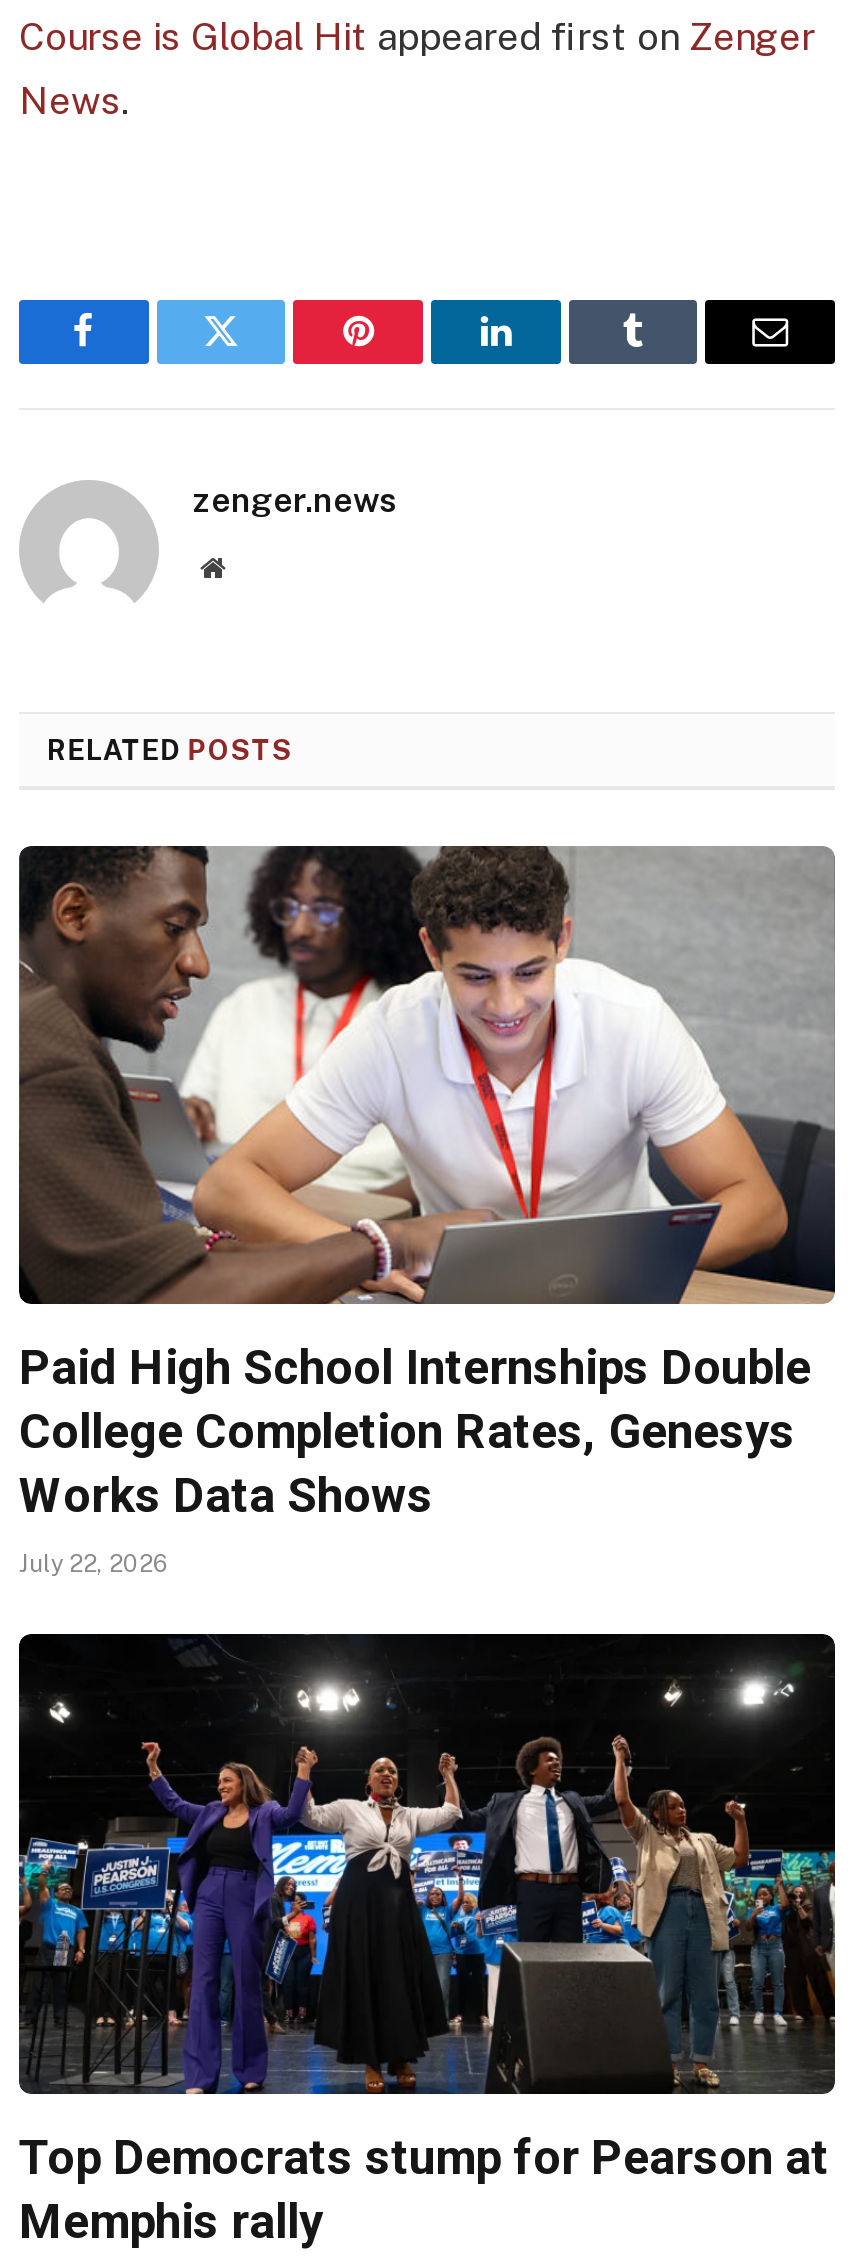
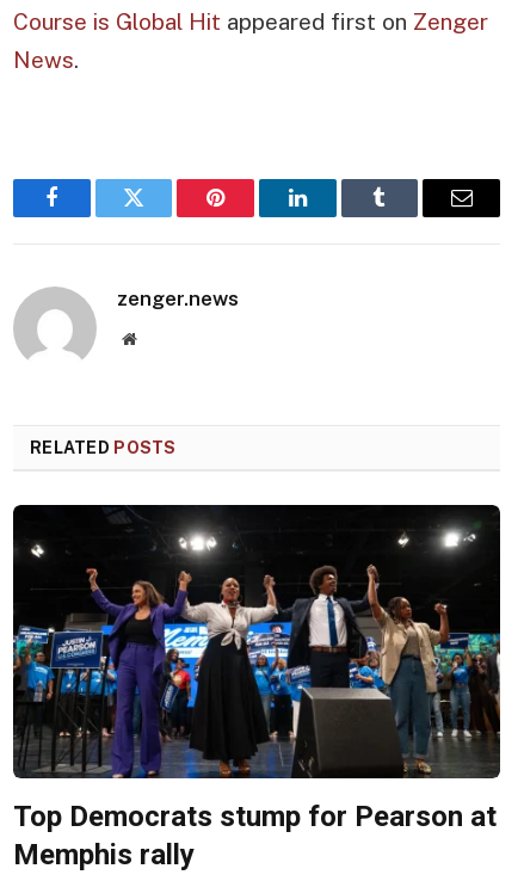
- [image]
- Paid High School Internships Double
- College Completion Rates, Genesys
- Works Data Shows
- July 22, 2026
